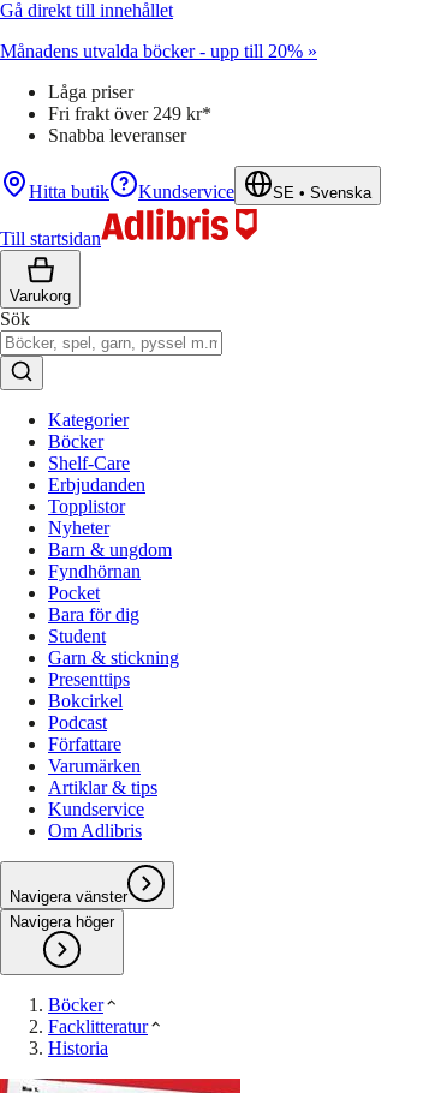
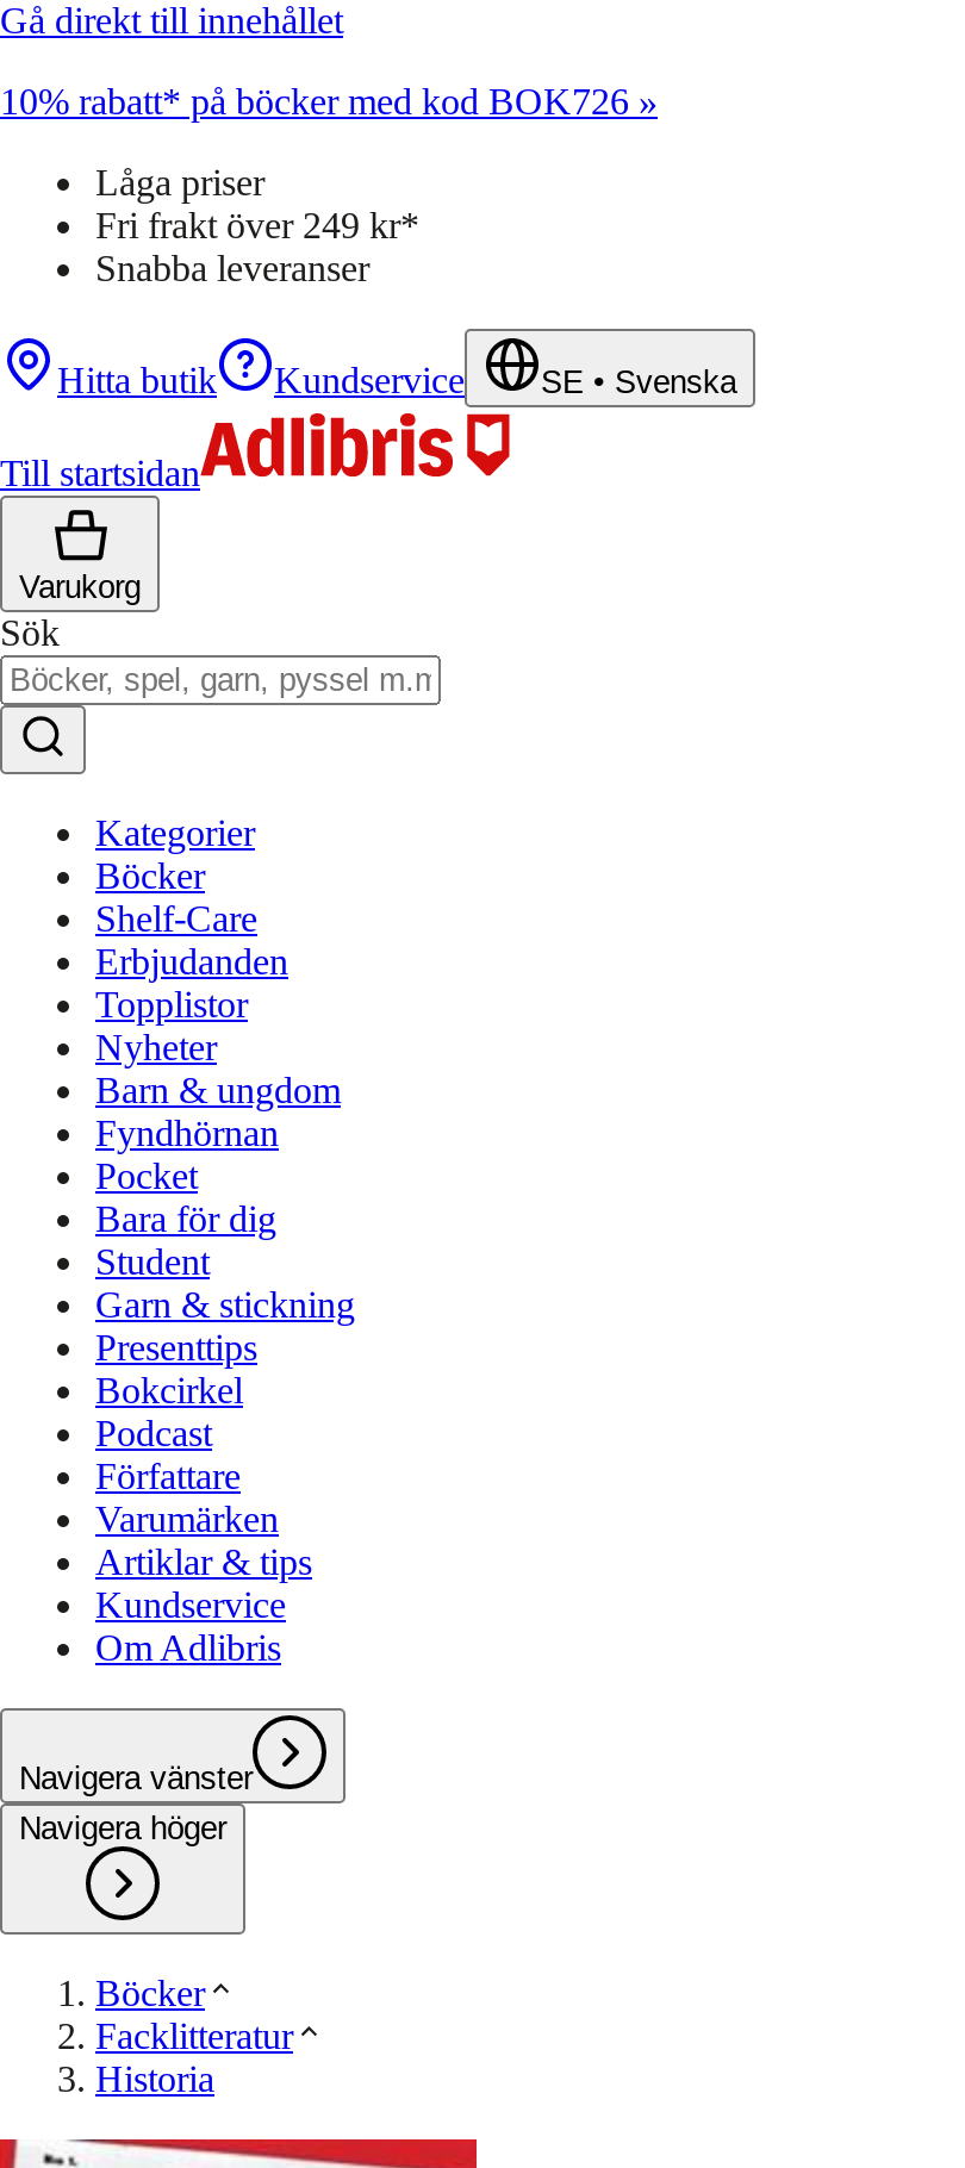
- Månadens utvalda böcker - upp till 20% »
+ 10% rabatt* på böcker med kod BOK726 »
